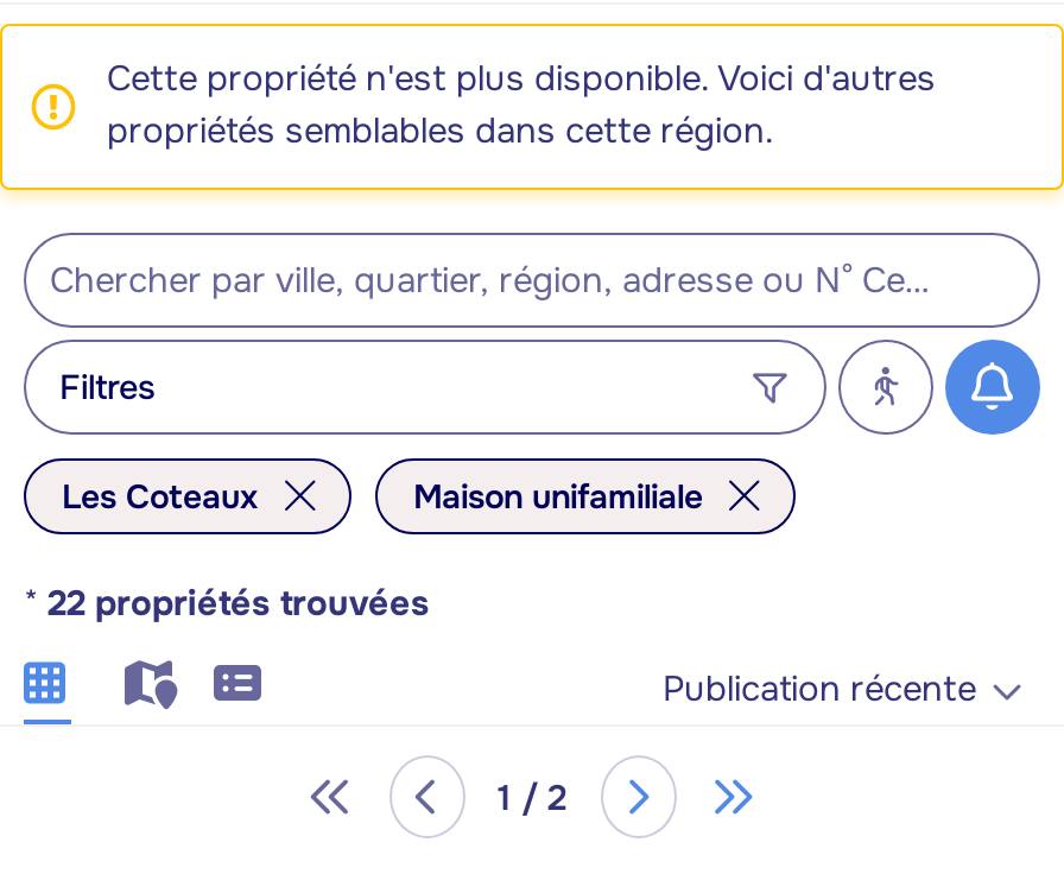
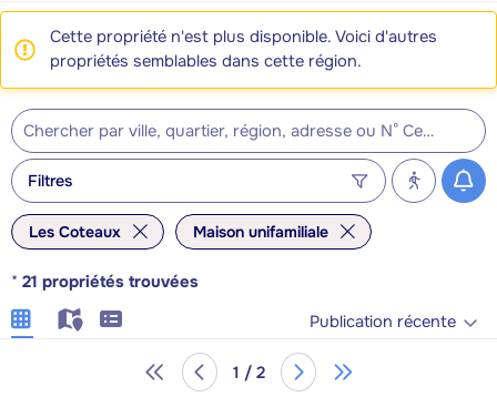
- * 22 propriétés trouvées
+ * 21 propriétés trouvées
